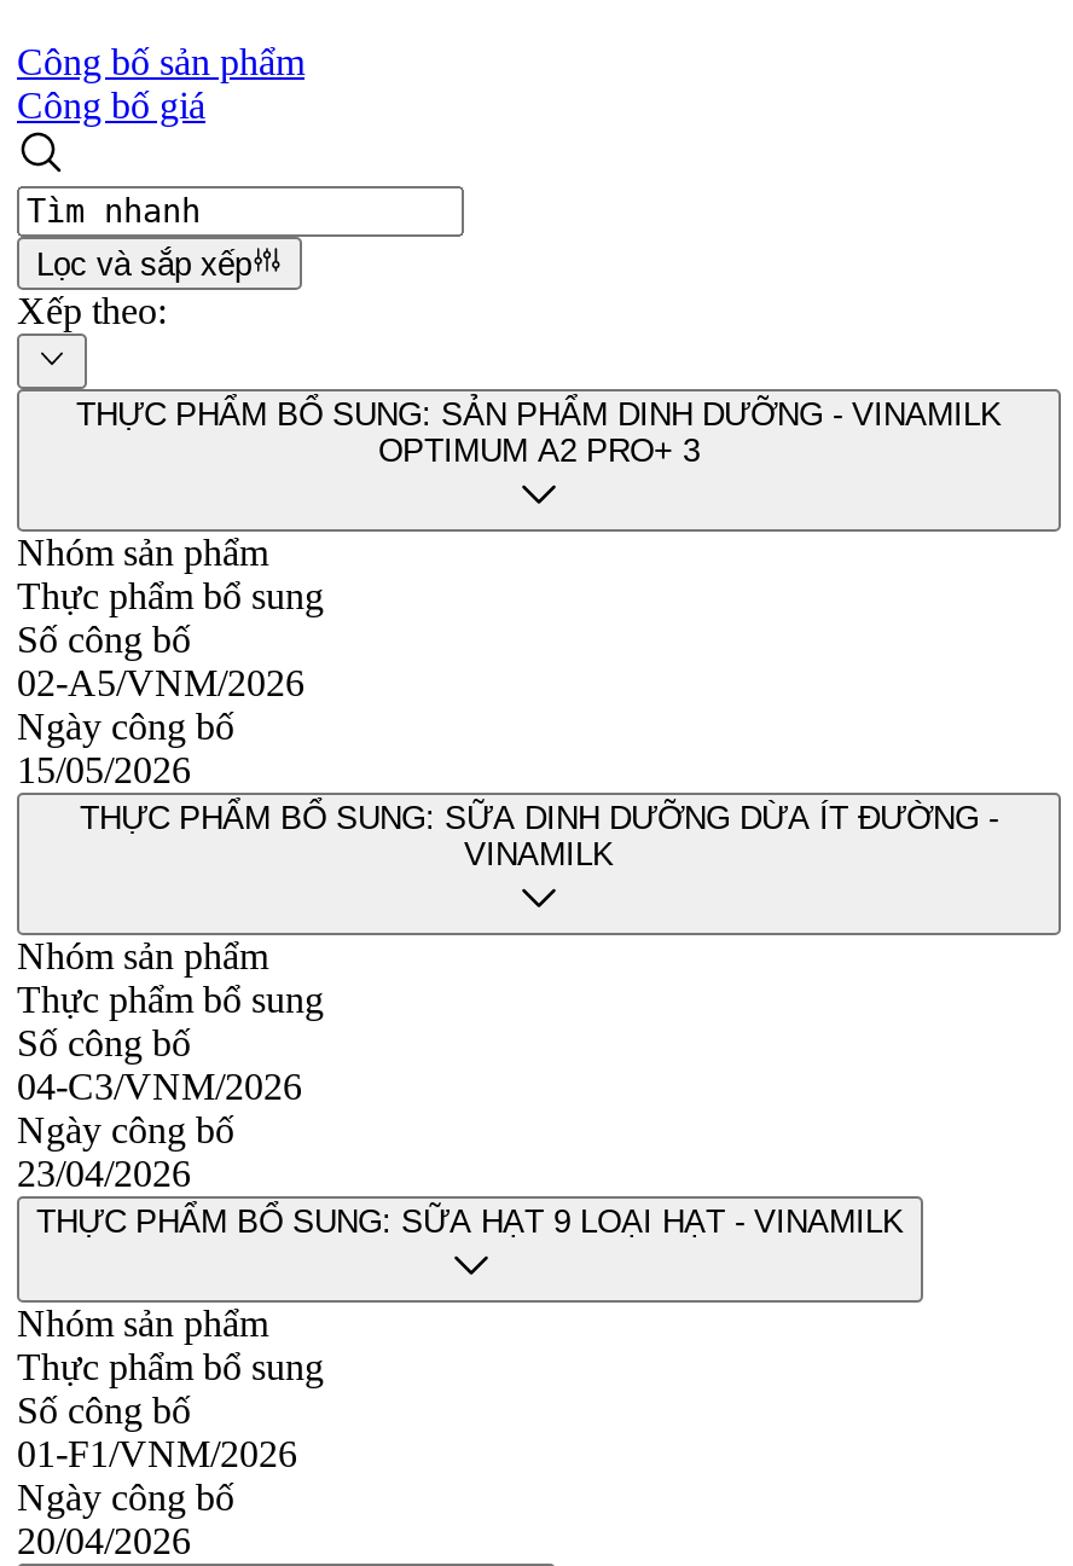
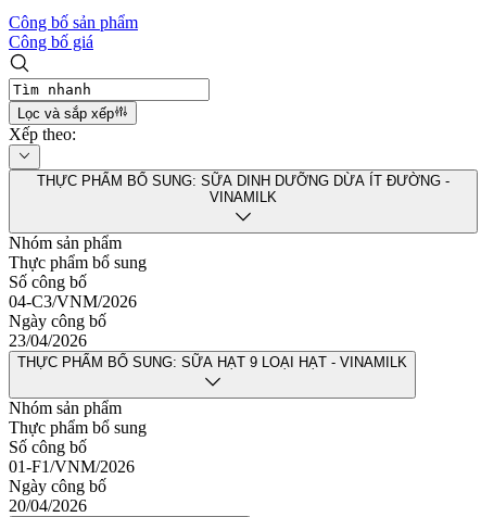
- THỰC PHẨM BỔ SUNG: SẢN PHẨM DINH DƯỠNG - VINAMILK
- OPTIMUM A2 PRO+ 3
- Nhóm sản phẩm
- Thực phẩm bổ sung
- Số công bố
- 02-A5/VNM/2026
- Ngày công bố
- 15/05/2026
